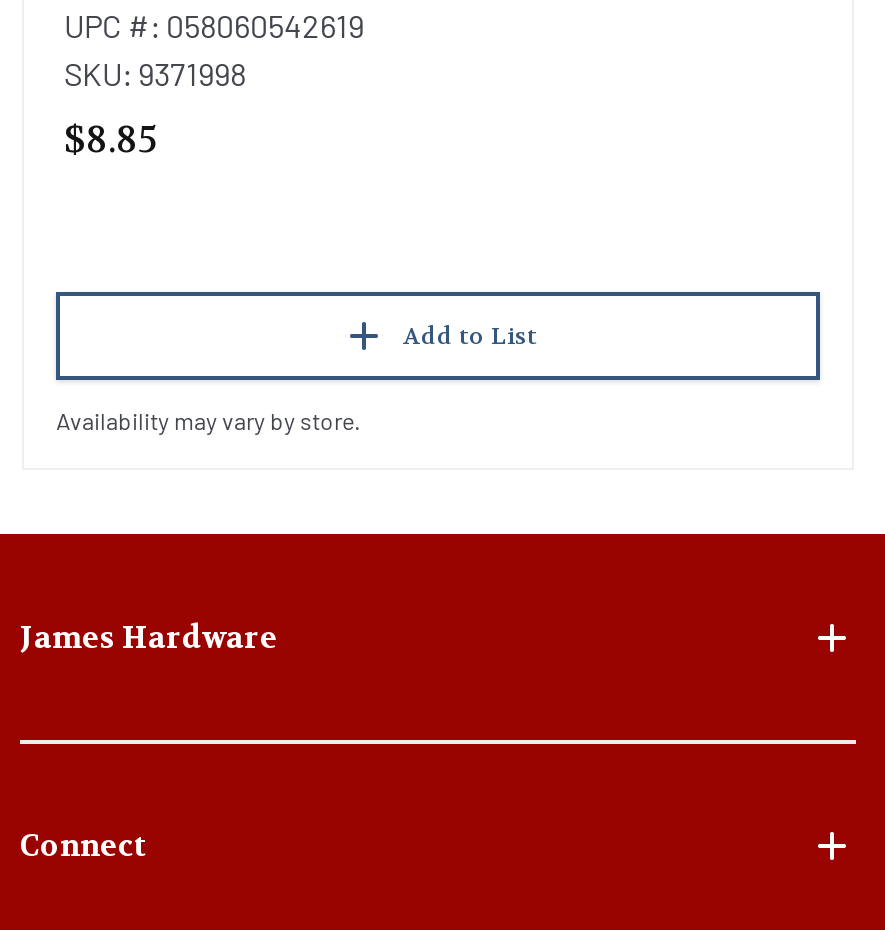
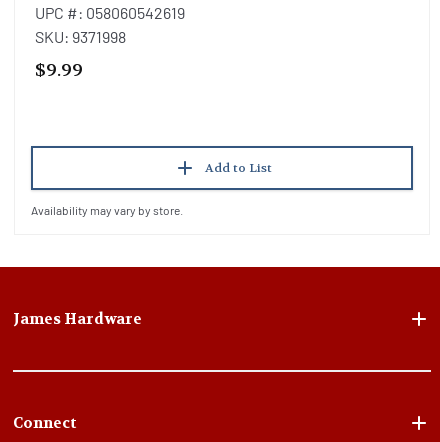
- $8.85
+ $9.99
